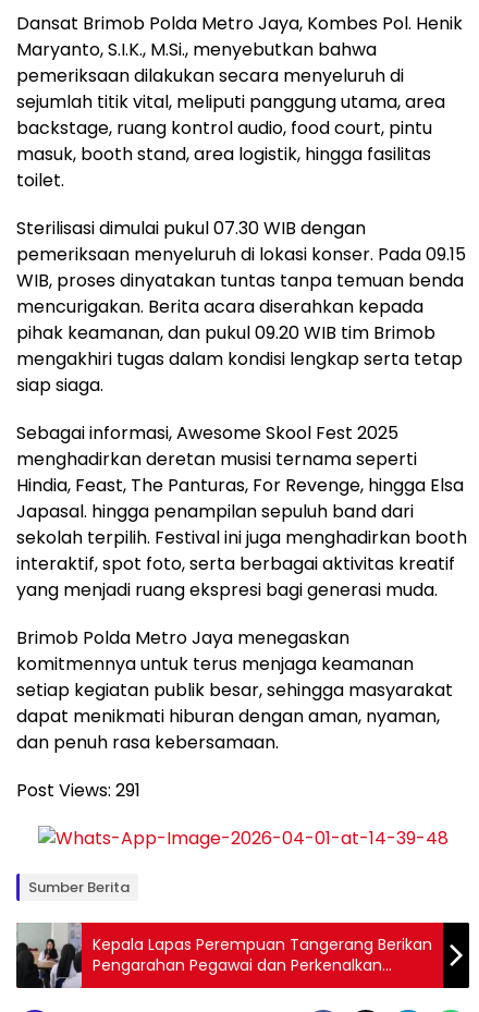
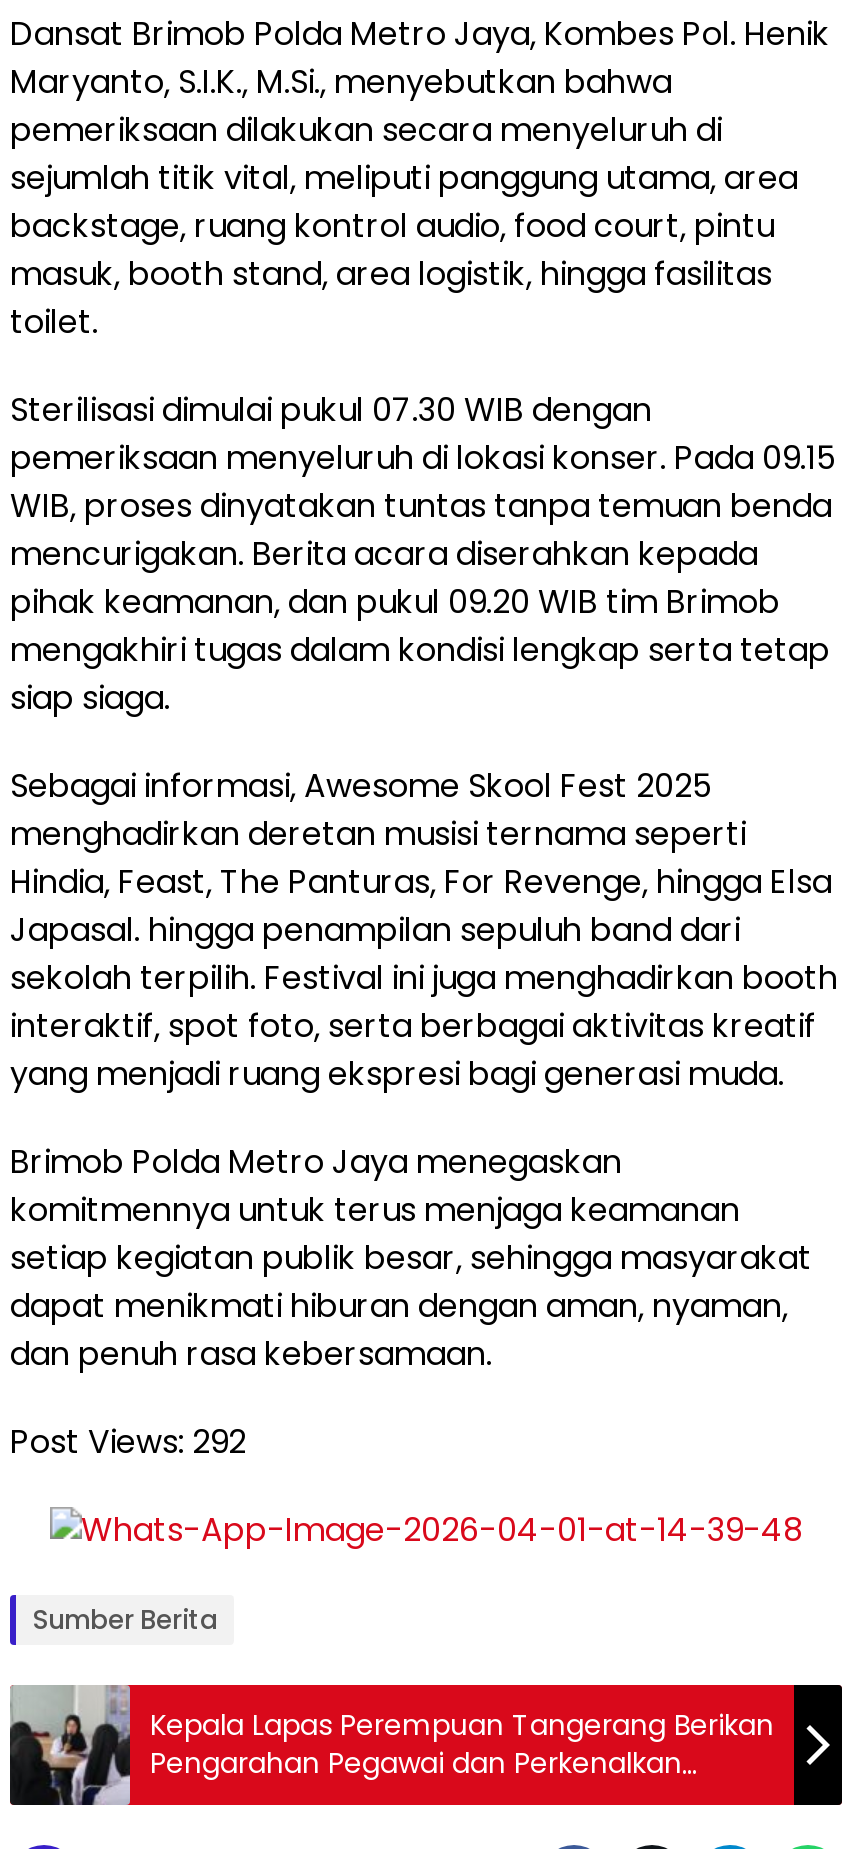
- Post Views: 291
+ Post Views: 292
